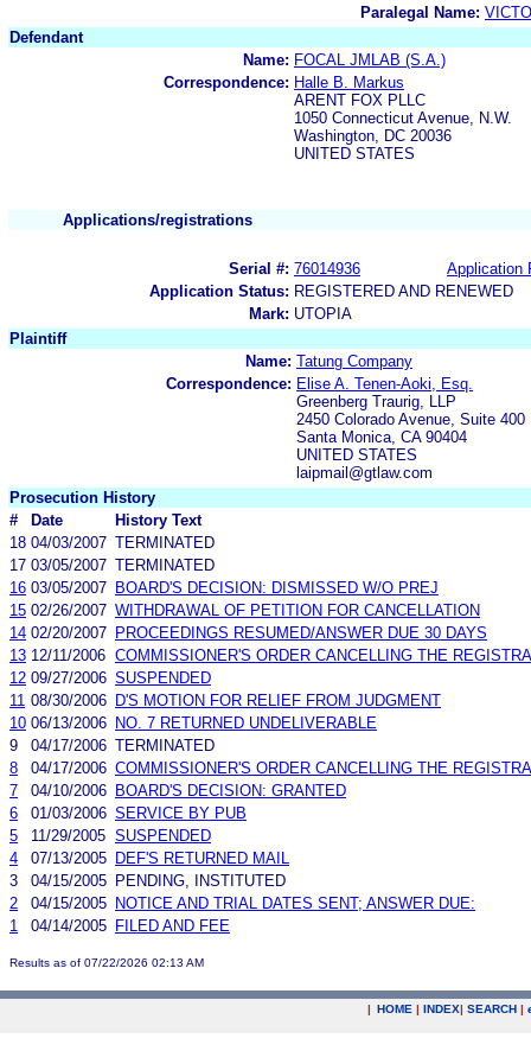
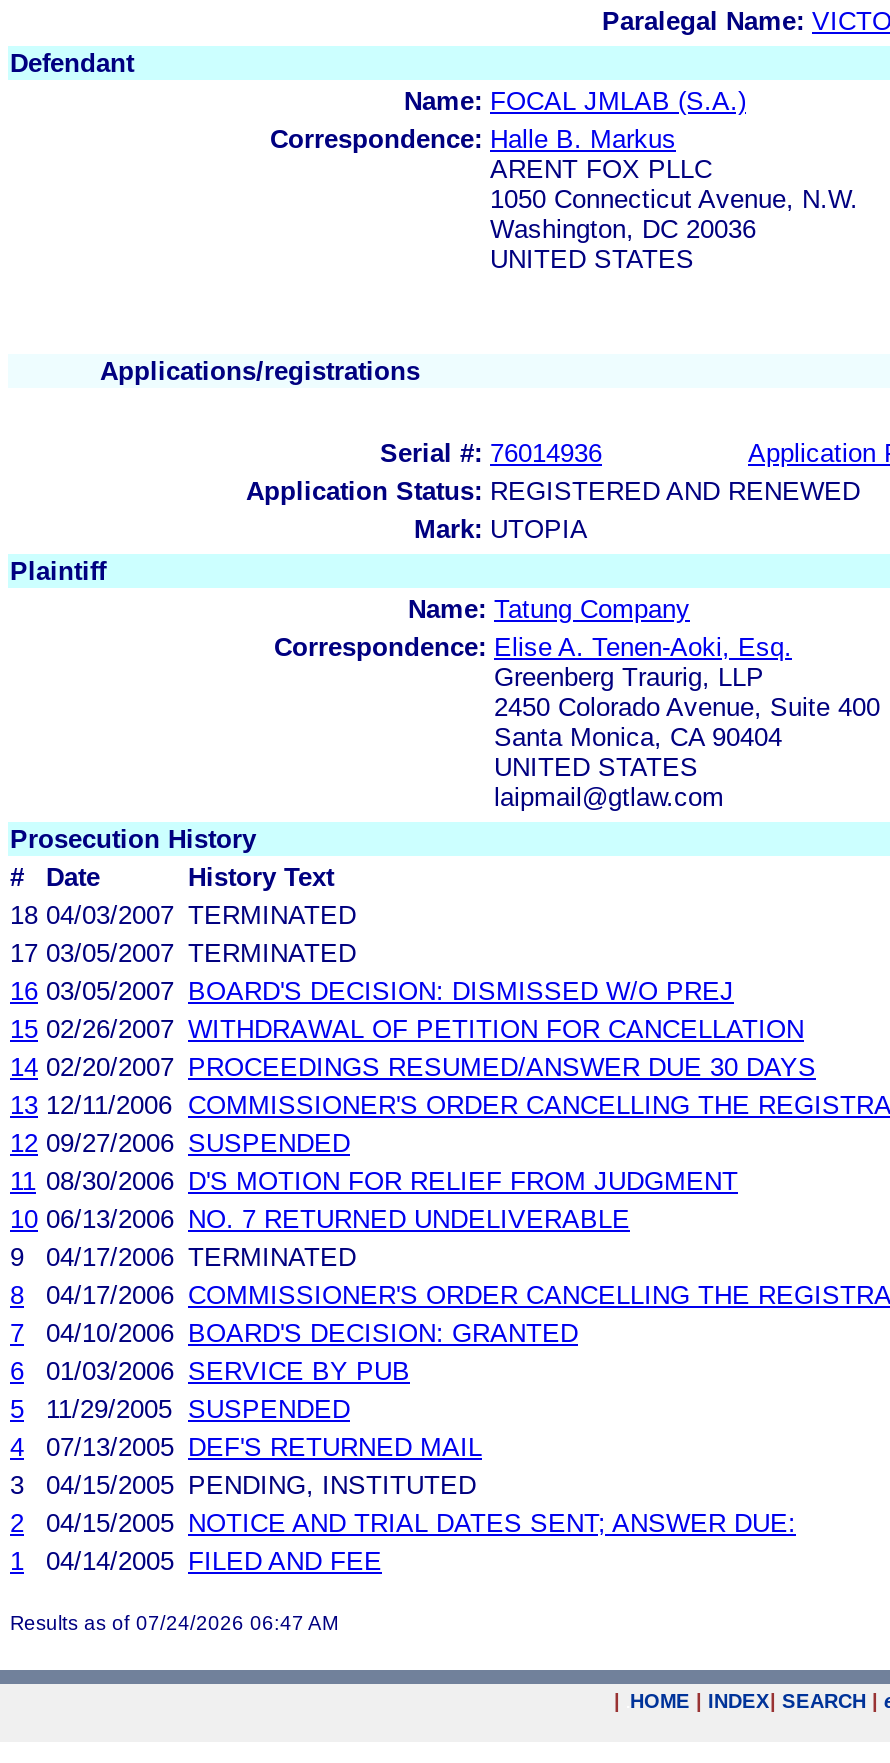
- Results as of 07/22/2026 02:13 AM
+ Results as of 07/24/2026 06:47 AM
